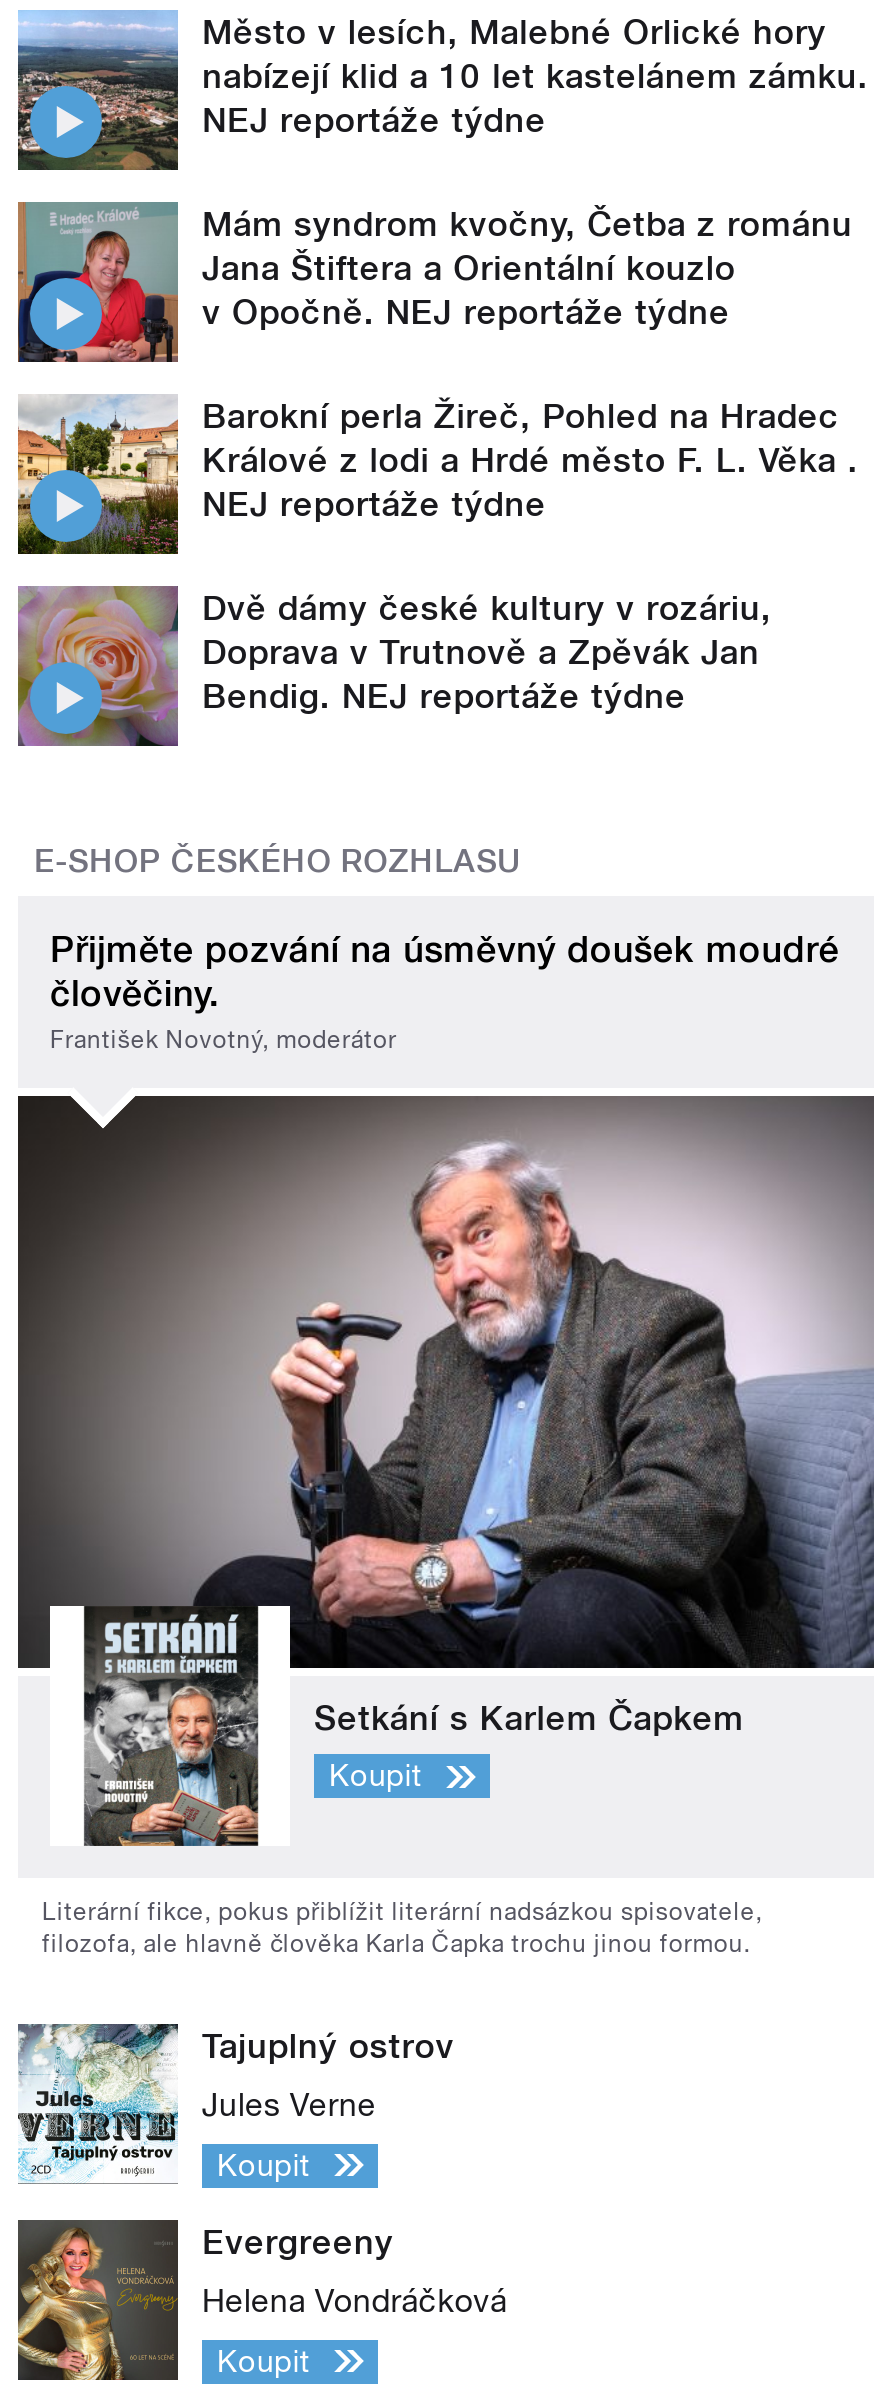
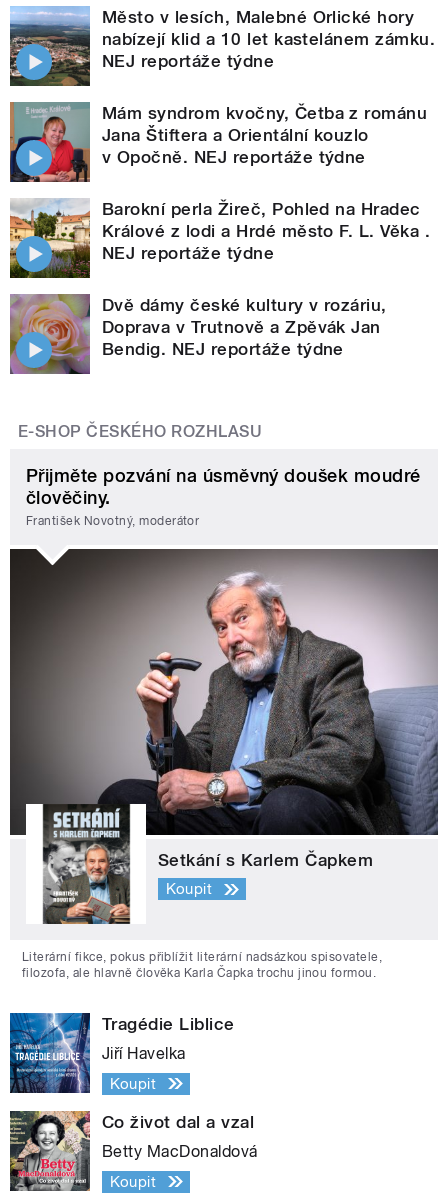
- [image]
- Tajuplný ostrov
+ [image]
+ Tragédie Liblice

- Jules Verne
+ Jiří Havelka

- [image]
- Evergreeny
+ [image]
+ Co život dal a vzal

- Helena Vondráčková
+ Betty MacDonaldová
